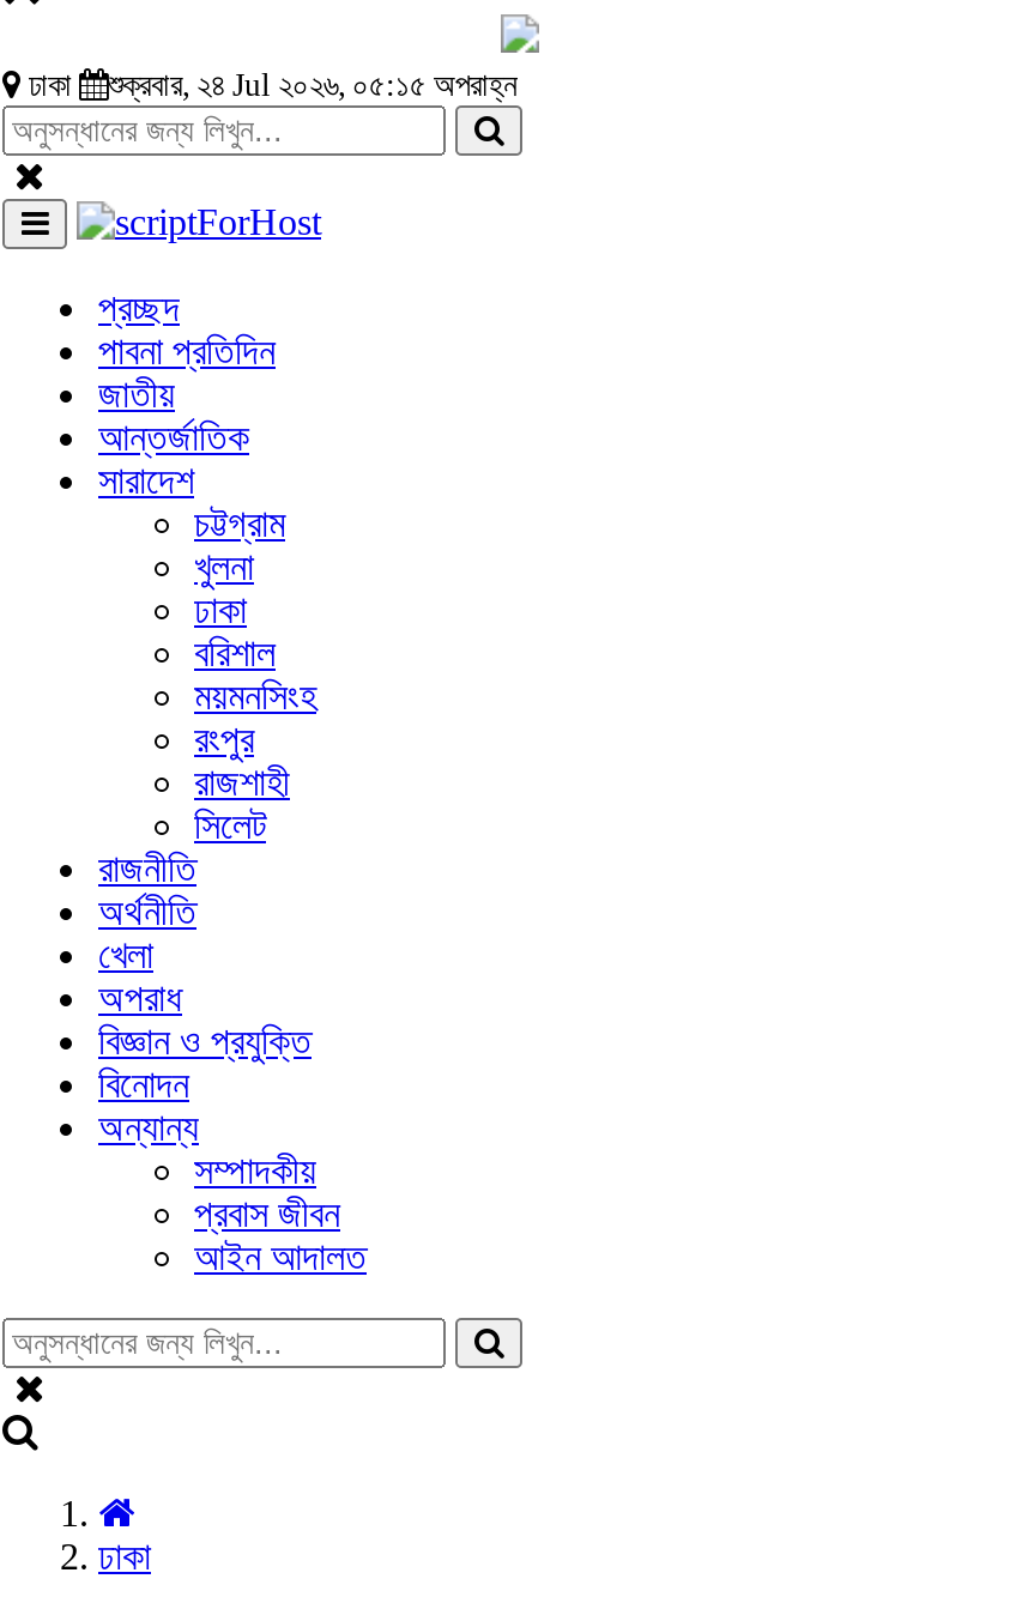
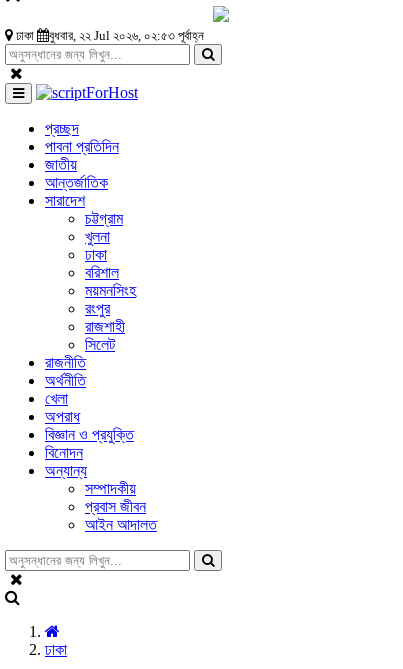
- শুক্রবার, ২৪ Jul ২০২৬, ০৫:১৫ অপরাহ্ন
+ বুধবার, ২২ Jul ২০২৬, ০২:৫৩ পূর্বাহ্ন
